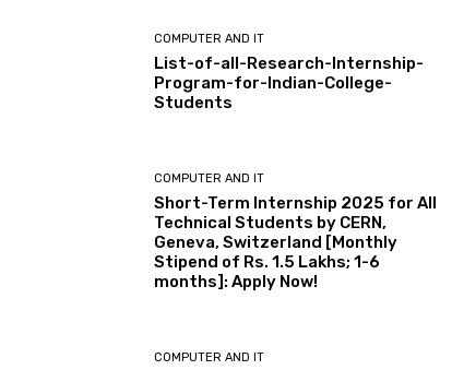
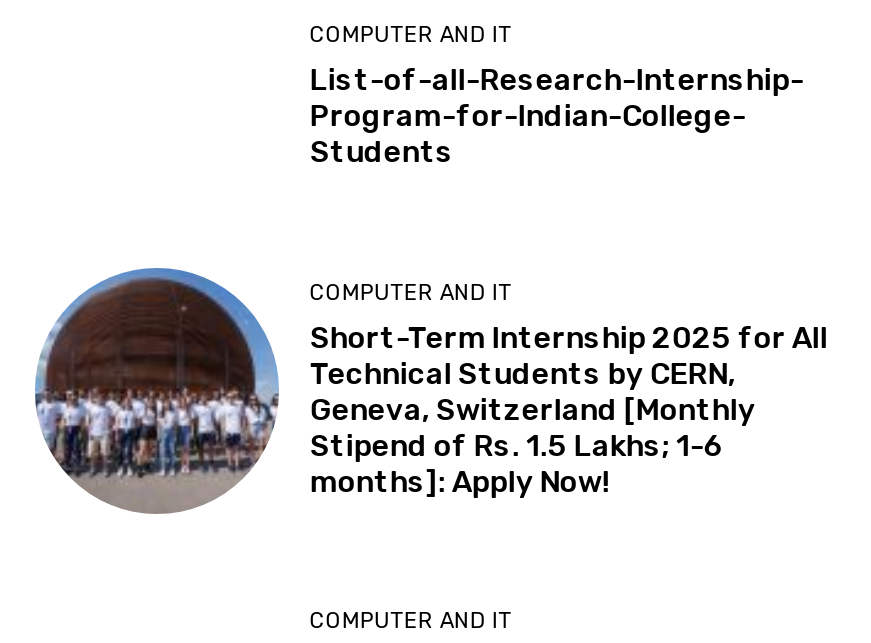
+ [image]
